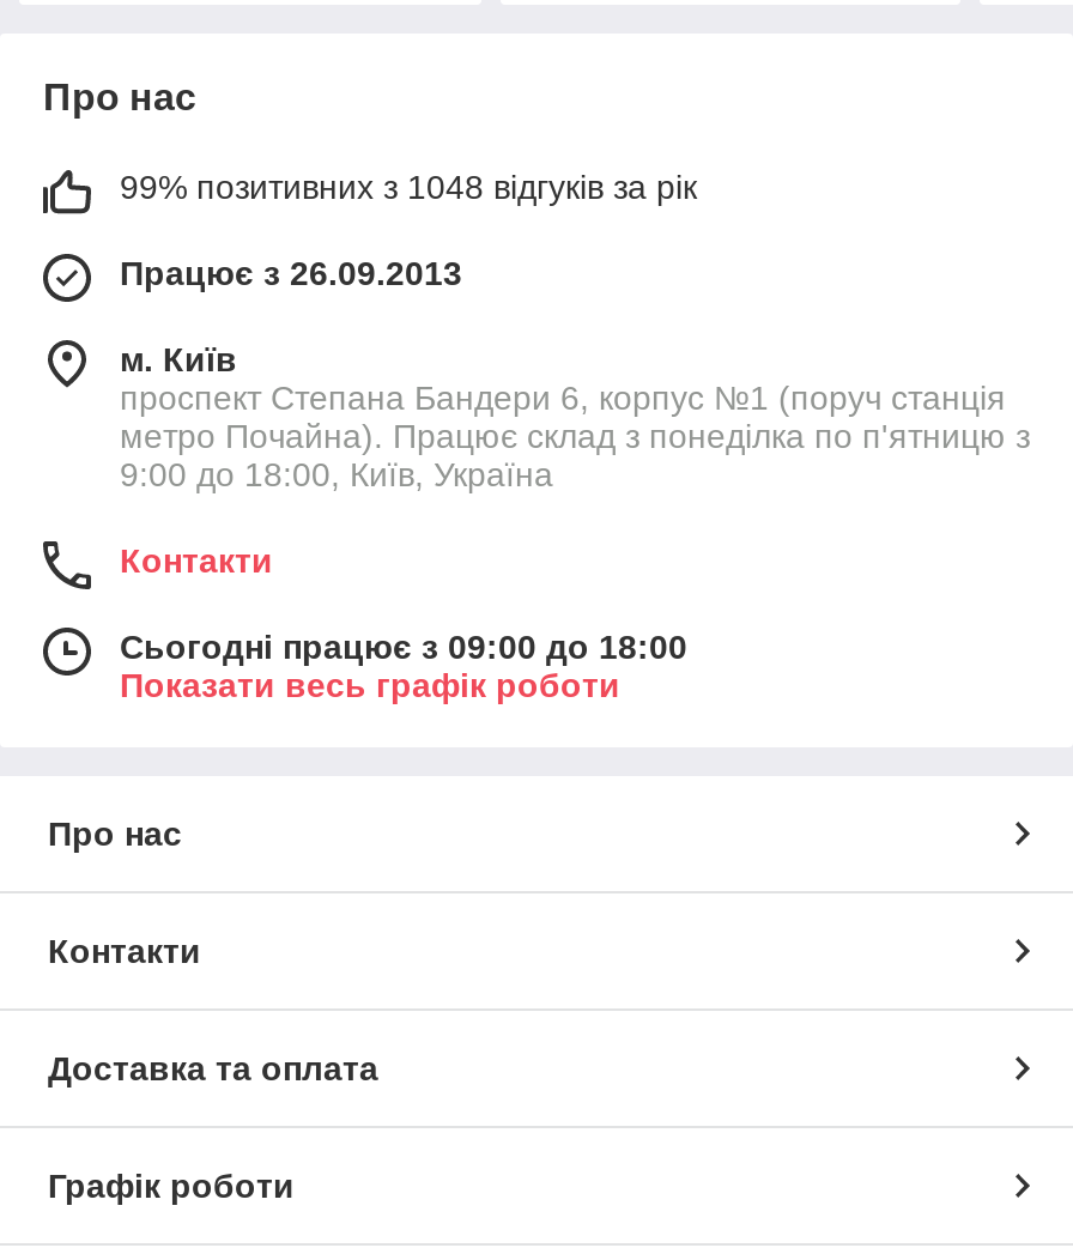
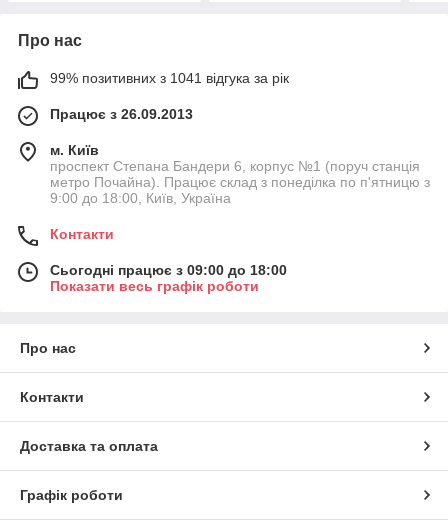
- 99% позитивних з 1048 відгуків за рік
+ 99% позитивних з 1041 відгука за рік
